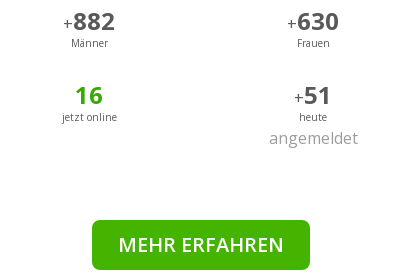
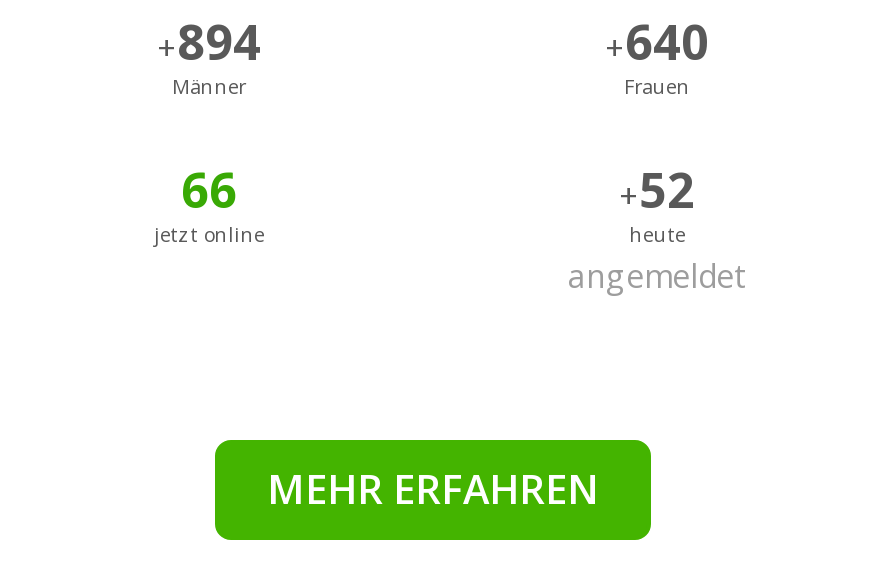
- +882
+ +894

- +630
+ +640

- 16
+ 66

- +51
+ +52
